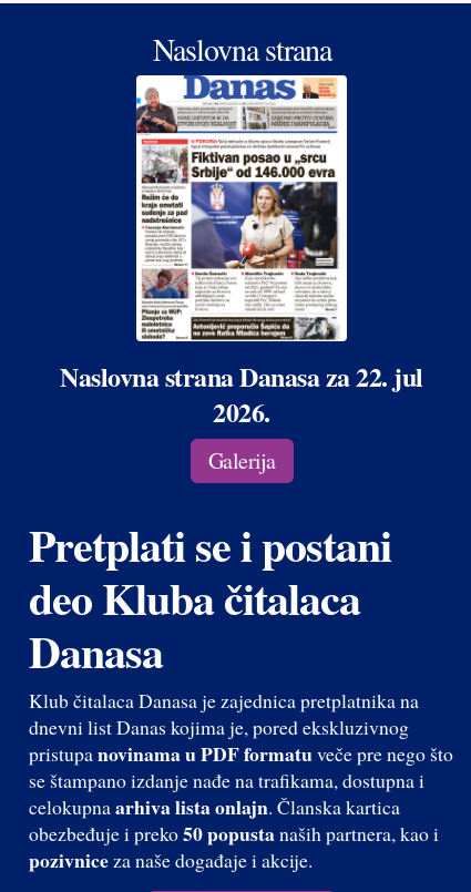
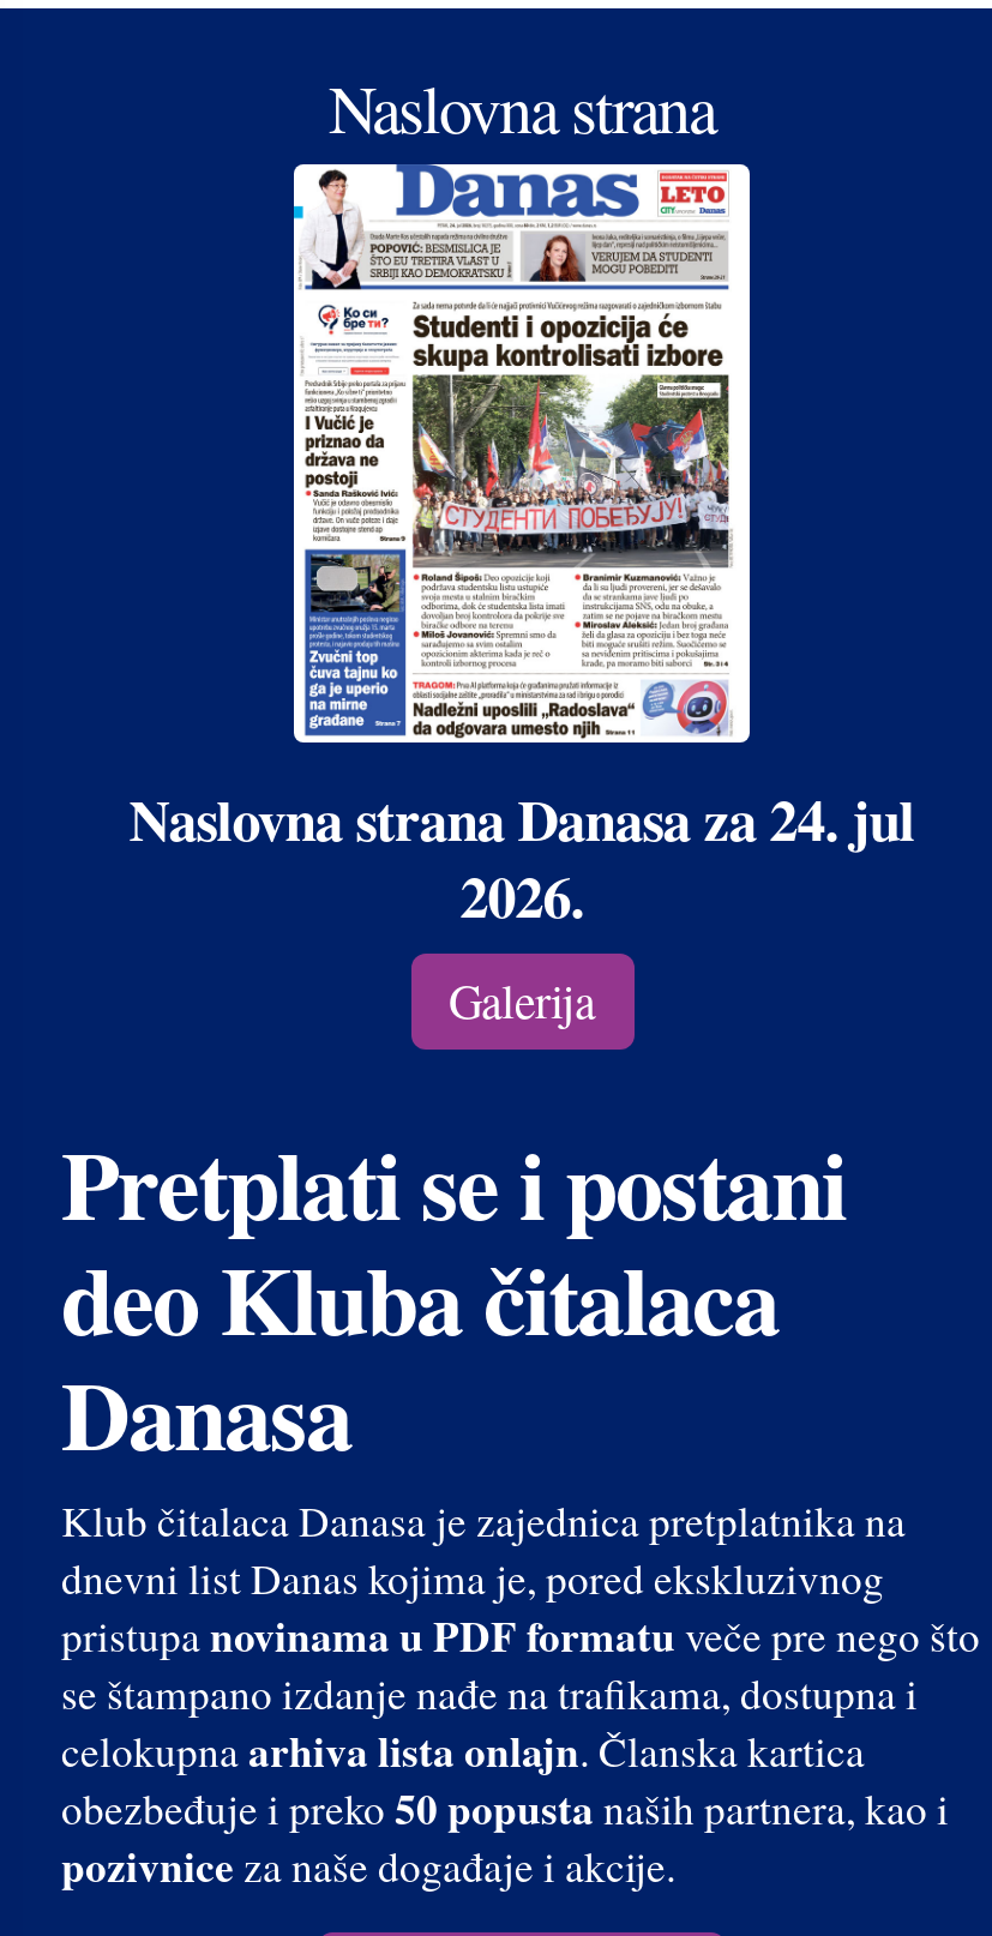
- [image]
- Naslovna strana Danasa za 22. jul
+ [image]
+ Naslovna strana Danasa za 24. jul
